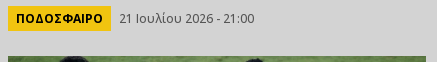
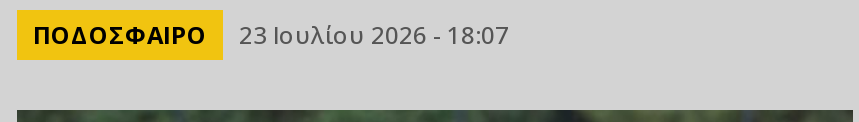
- ΠΟΔΟΣΦΑΙΡΟ 21 Ιουλίου 2026 - 21:00
+ ΠΟΔΟΣΦΑΙΡΟ 23 Ιουλίου 2026 - 18:07
